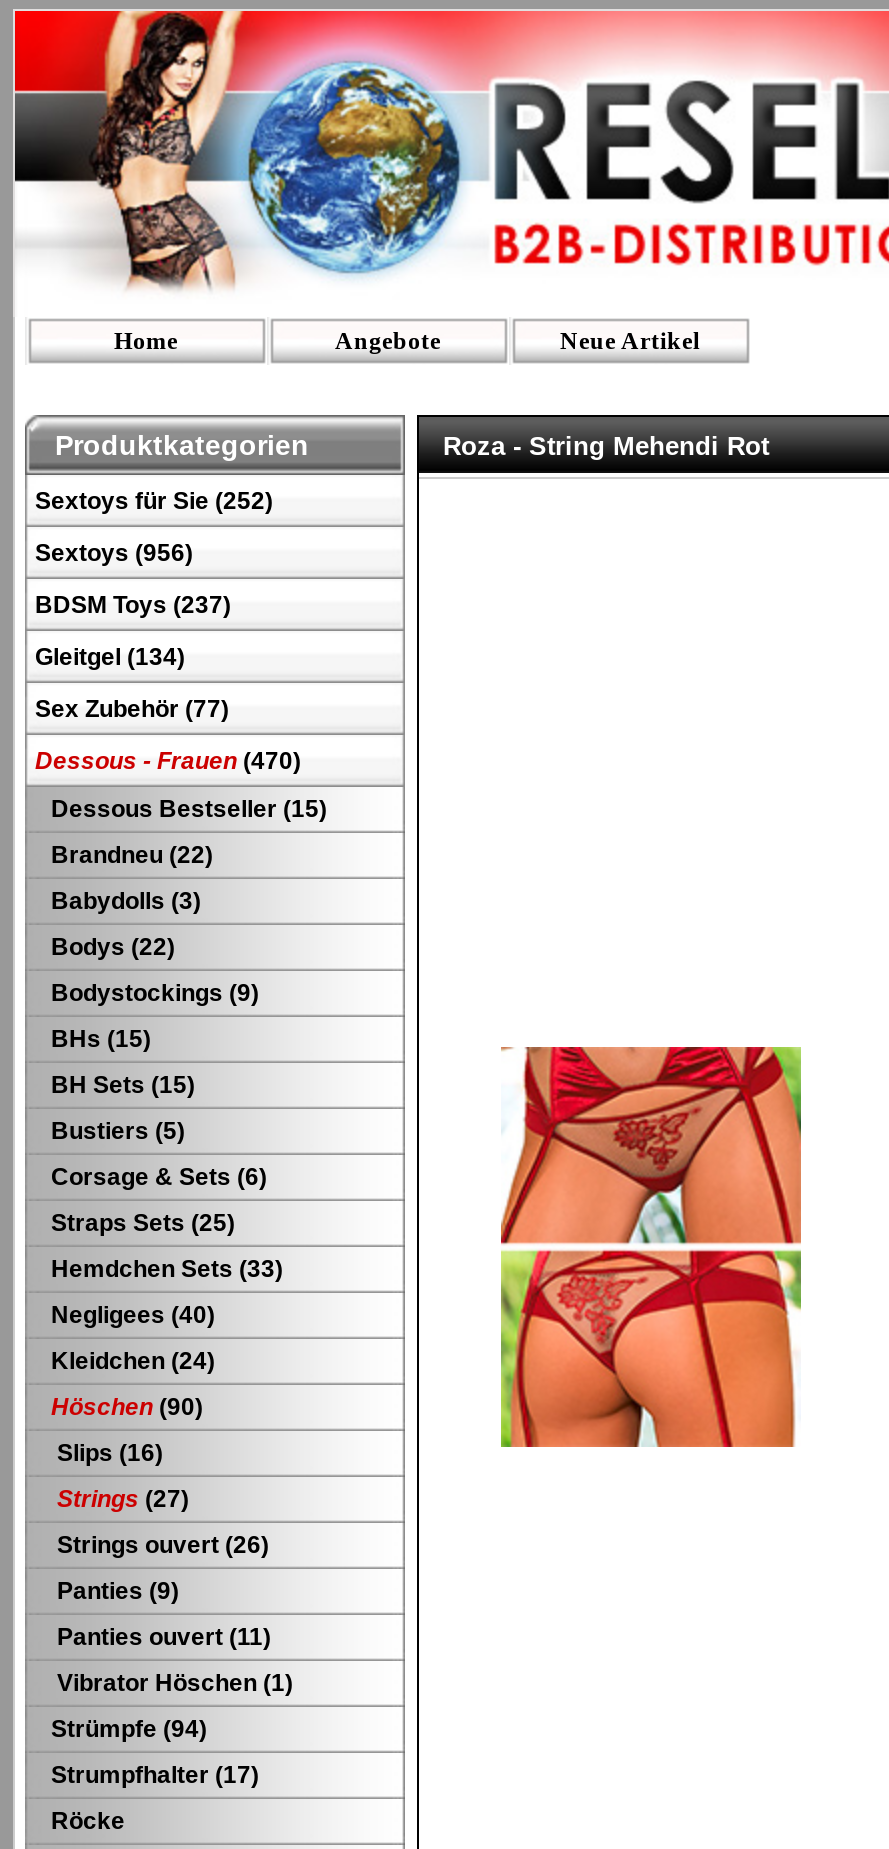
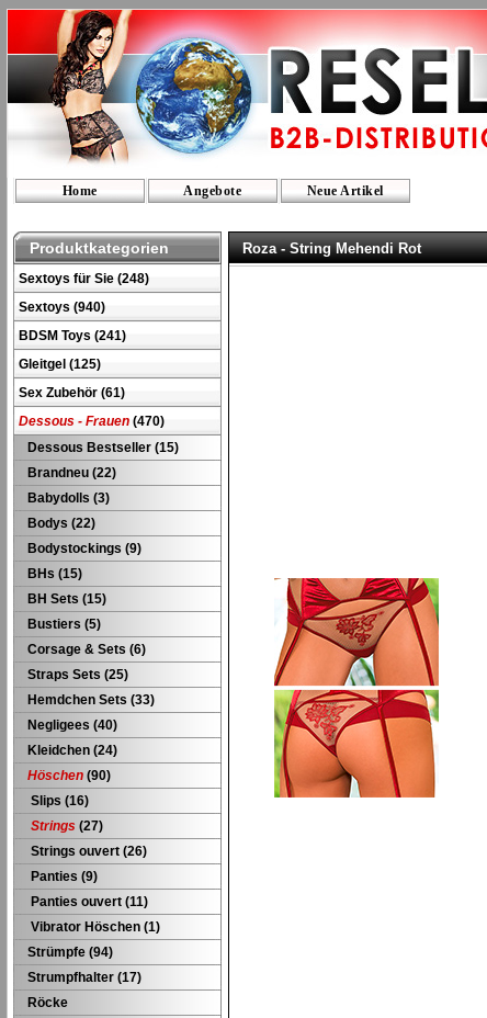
- Sextoys für Sie (252)
+ Sextoys für Sie (248)

- Sextoys (956)
+ Sextoys (940)

- BDSM Toys (237)
+ BDSM Toys (241)

- Gleitgel (134)
+ Gleitgel (125)

- Sex Zubehör (77)
+ Sex Zubehör (61)
